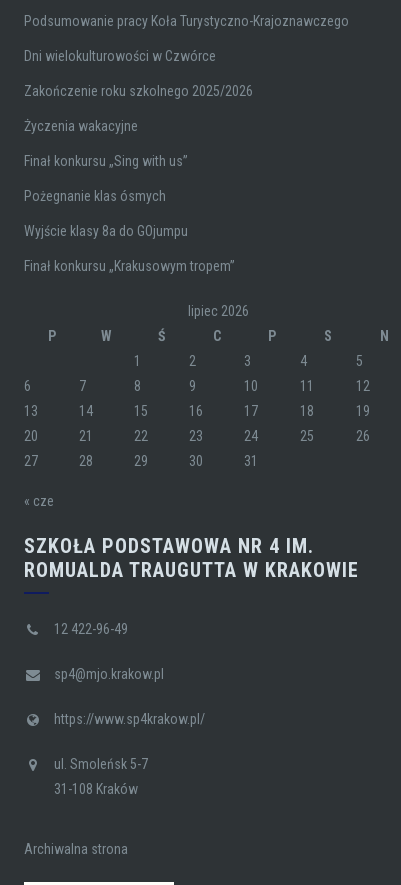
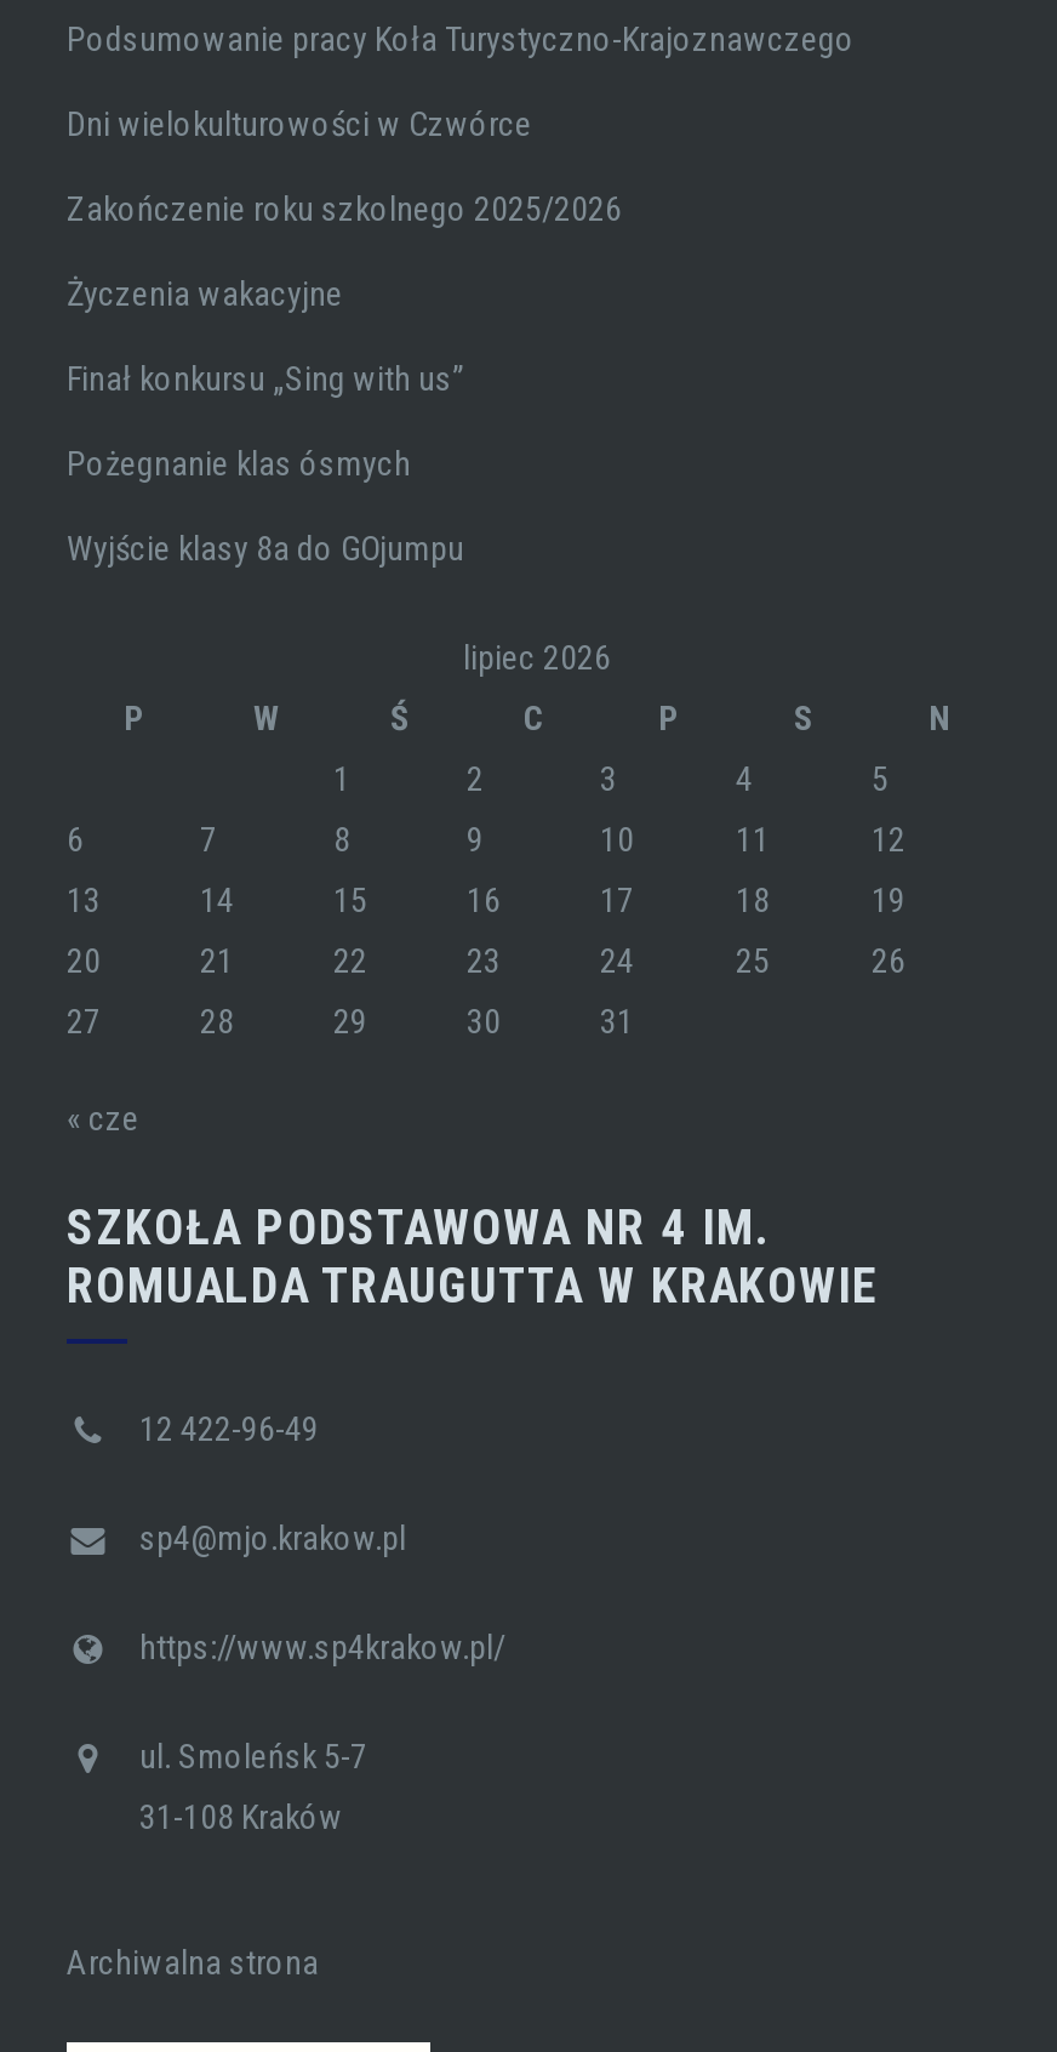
- Finał konkursu „Krakusowym tropem”
